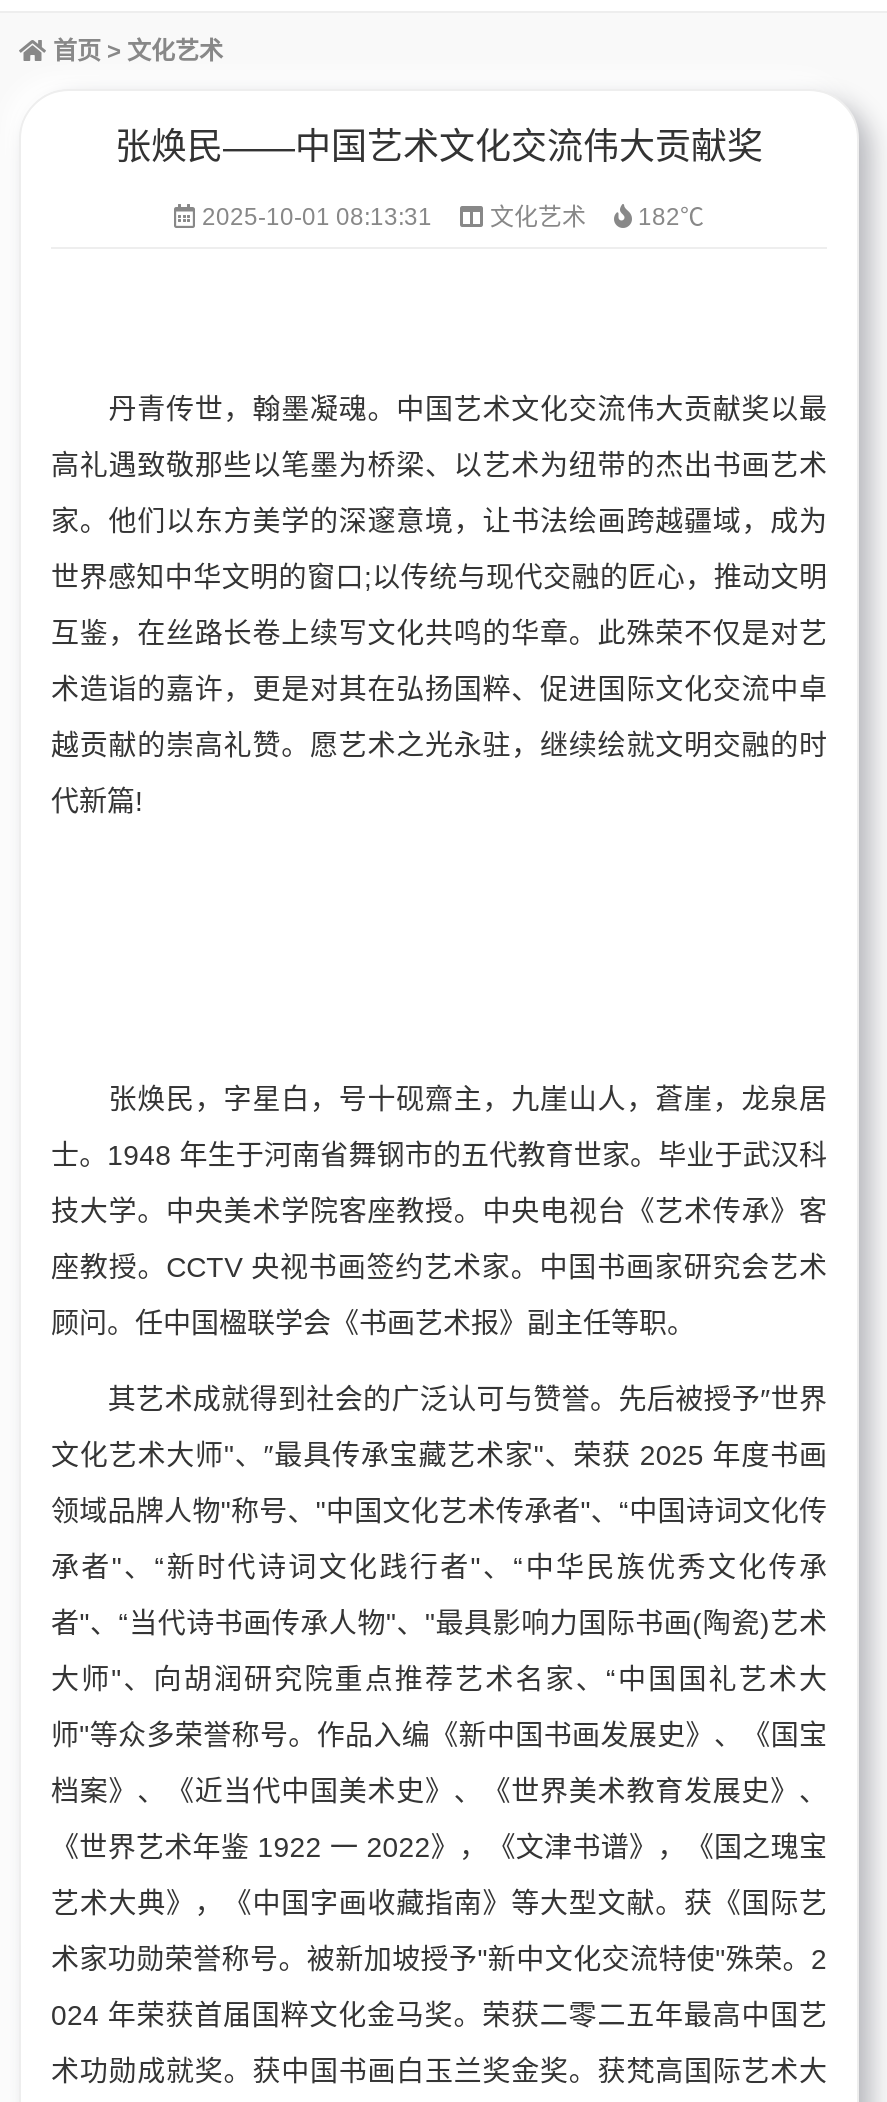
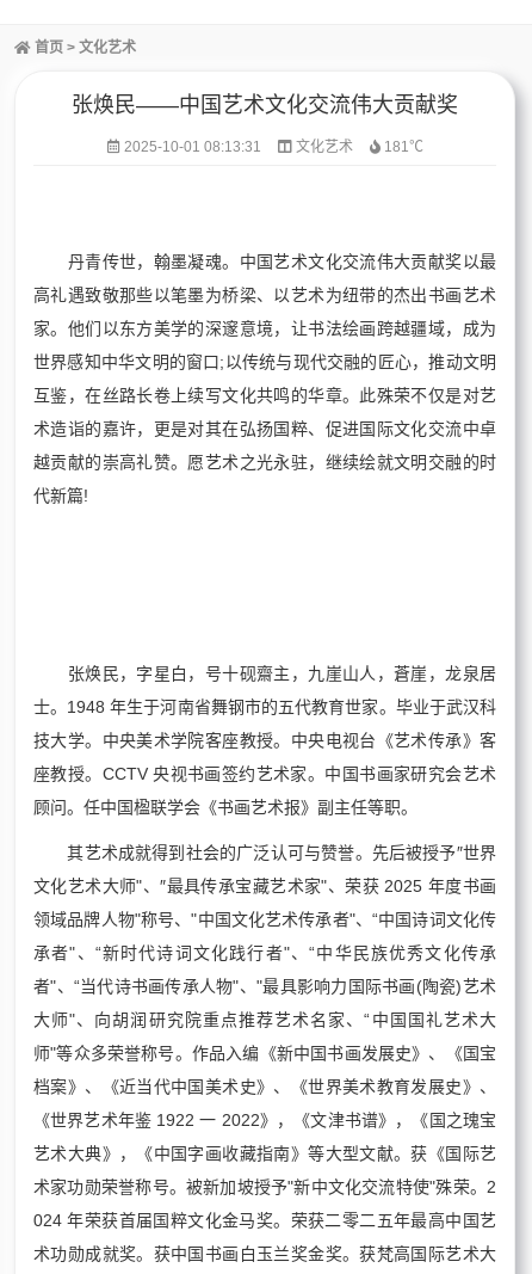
- 文化艺术 182℃
+ 文化艺术 181℃
